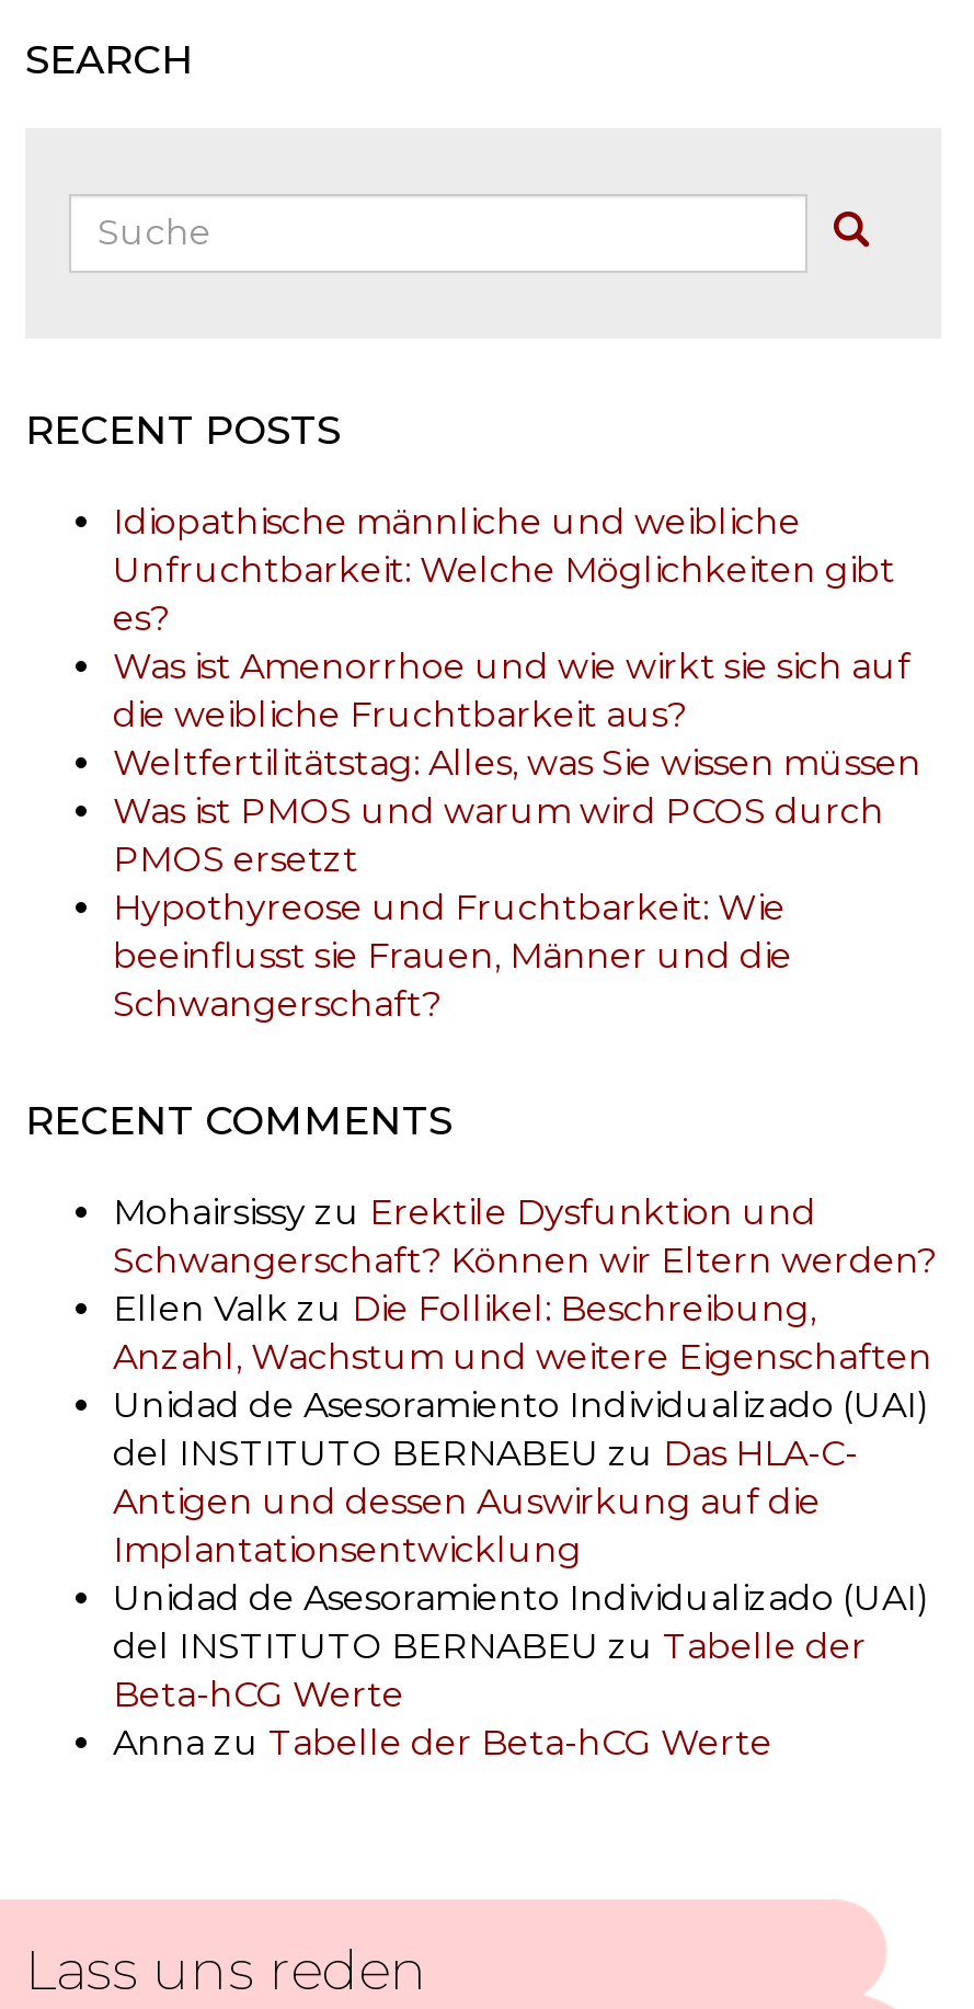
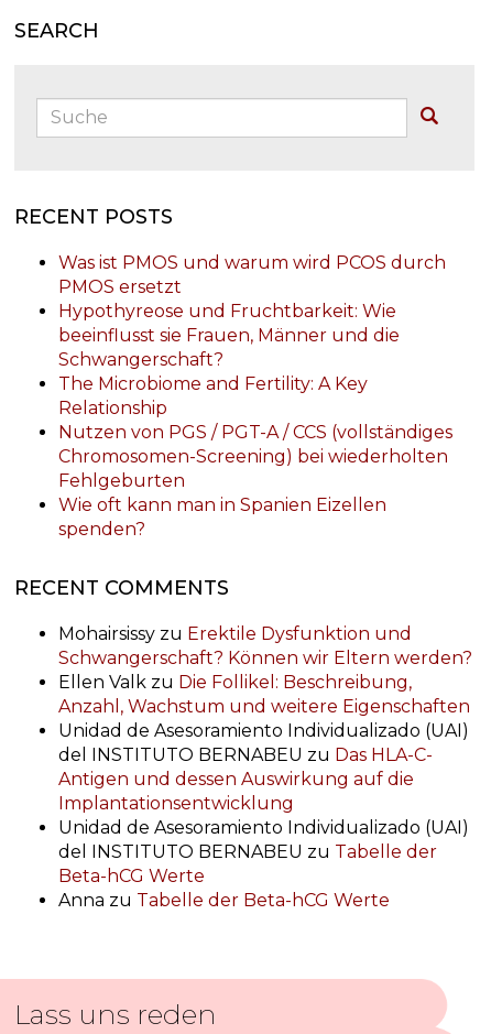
- Idiopathische männliche und weibliche
- Unfruchtbarkeit: Welche Möglichkeiten gibt
- es?
- Was ist Amenorrhoe und wie wirkt sie sich auf
- die weibliche Fruchtbarkeit aus?
- Weltfertilitätstag: Alles, was Sie wissen müssen

moved up: Was ist PMOS und warum wird PCOS durch | PMOS ersetzt | Hypothyreose und Fruchtbarkeit: Wie | beeinflusst sie Frauen, Männer und die | Schwangerschaft?

+ The Microbiome and Fertility: A Key
+ Relationship
+ Nutzen von PGS / PGT-A / CCS (vollständiges
+ Chromosomen-Screening) bei wiederholten
+ Fehlgeburten
+ Wie oft kann man in Spanien Eizellen
+ spenden?
